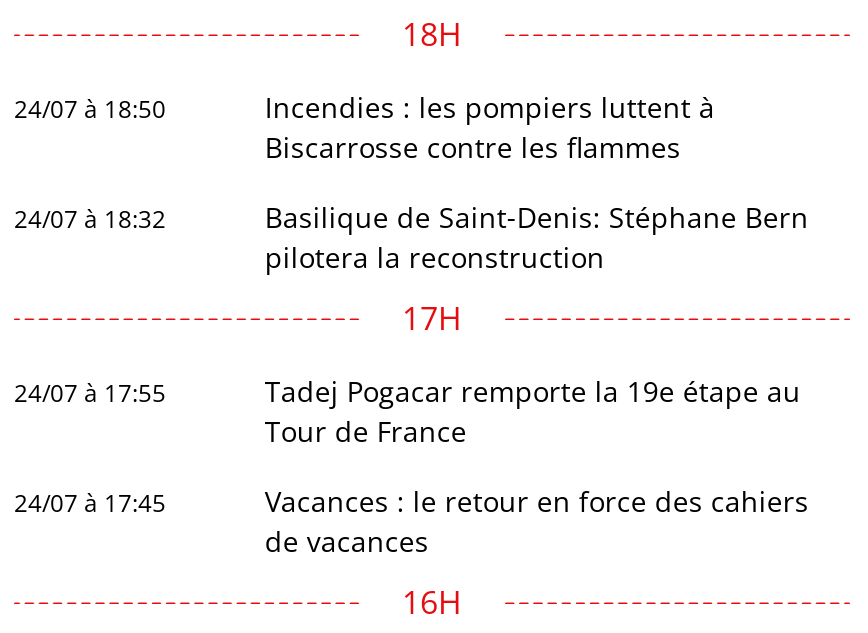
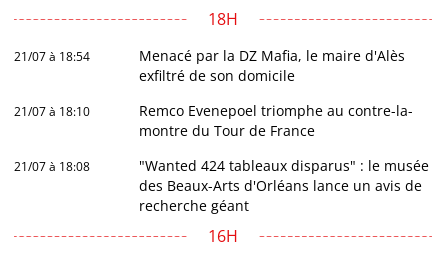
- 24/07 à 18:50
- Incendies : les pompiers luttent à
- Biscarrosse contre les flammes
- 24/07 à 18:32
- Basilique de Saint-Denis: Stéphane Bern
- pilotera la reconstruction
- 17H
- 24/07 à 17:55
- Tadej Pogacar remporte la 19e étape au
- Tour de France
- 24/07 à 17:45
- Vacances : le retour en force des cahiers
- de vacances
+ 21/07 à 18:54
+ Menacé par la DZ Mafia, le maire d'Alès
+ exfiltré de son domicile
+ 21/07 à 18:10
+ Remco Evenepoel triomphe au contre-la-
+ montre du Tour de France
+ 21/07 à 18:08
+ "Wanted 424 tableaux disparus" : le musée
+ des Beaux-Arts d'Orléans lance un avis de
+ recherche géant
